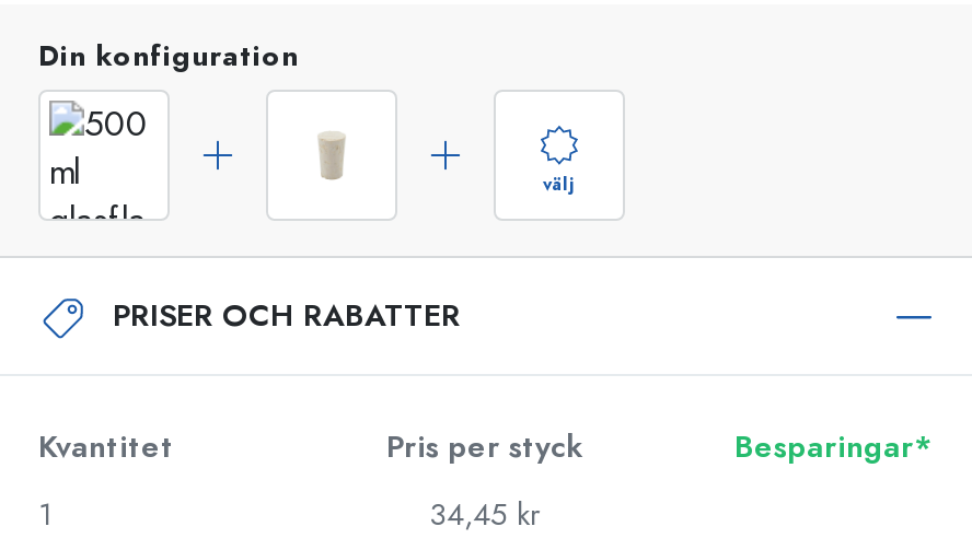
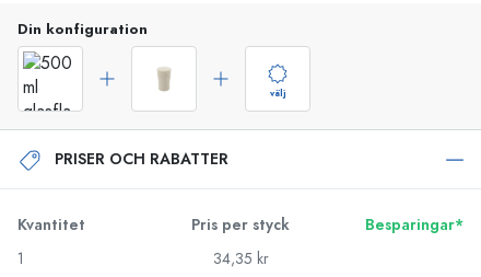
- 34,45 kr
+ 34,35 kr
